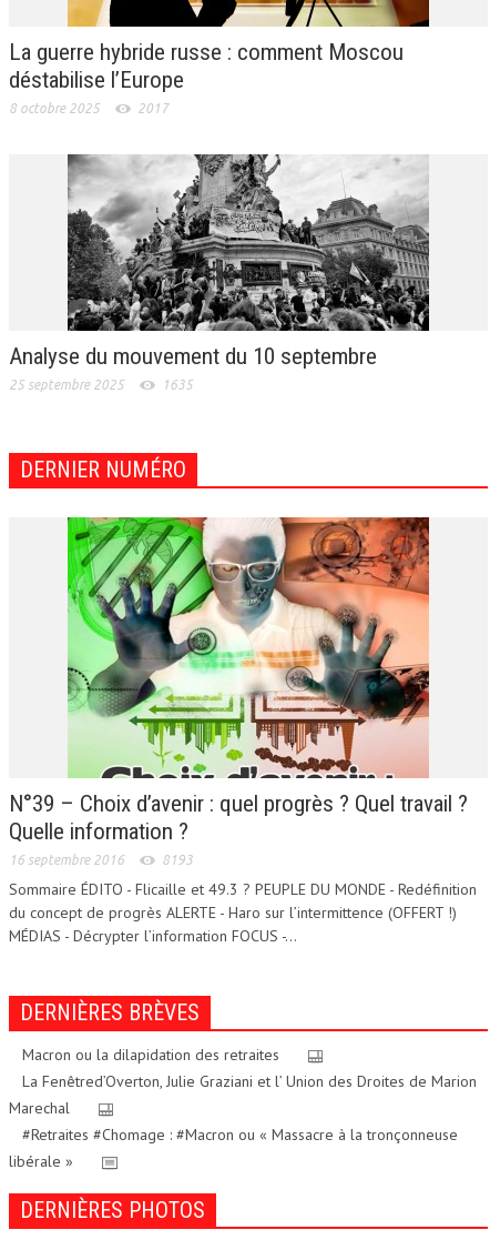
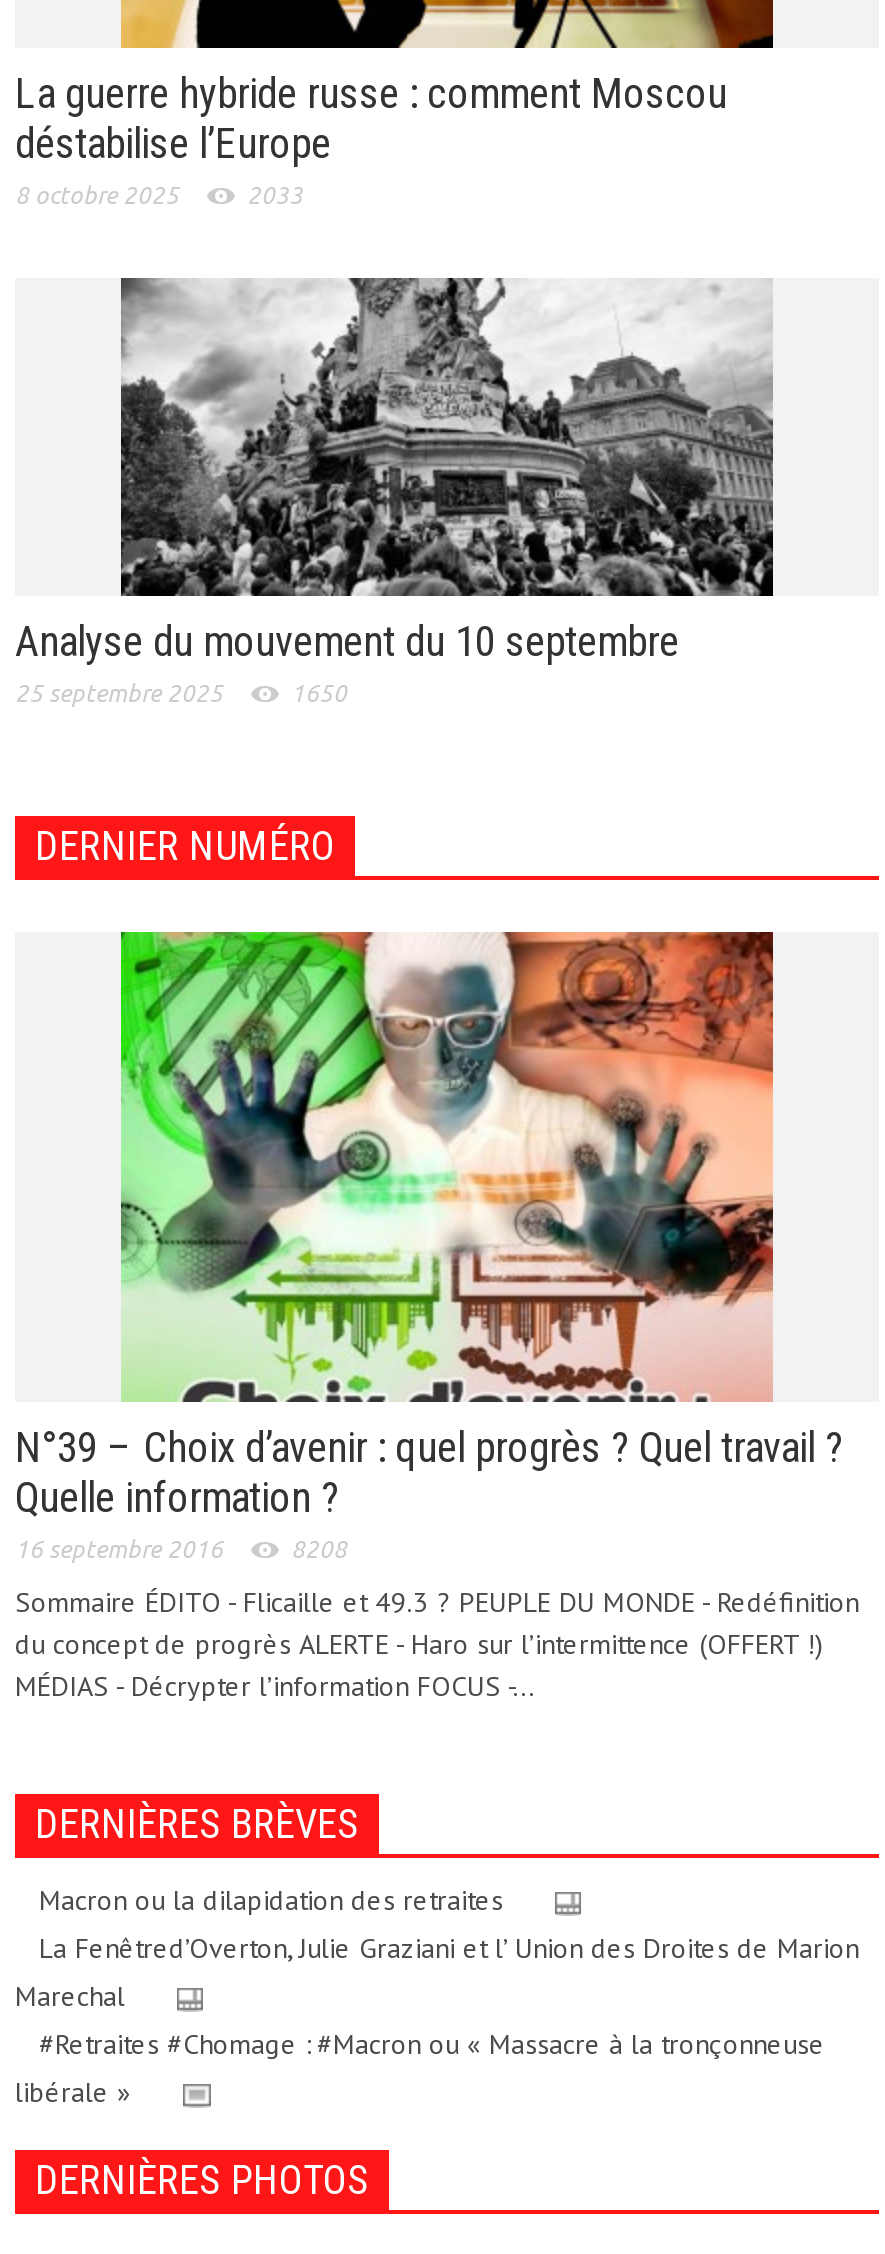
- 2017
+ 2033

- 1635
+ 1650

- 8193
+ 8208
